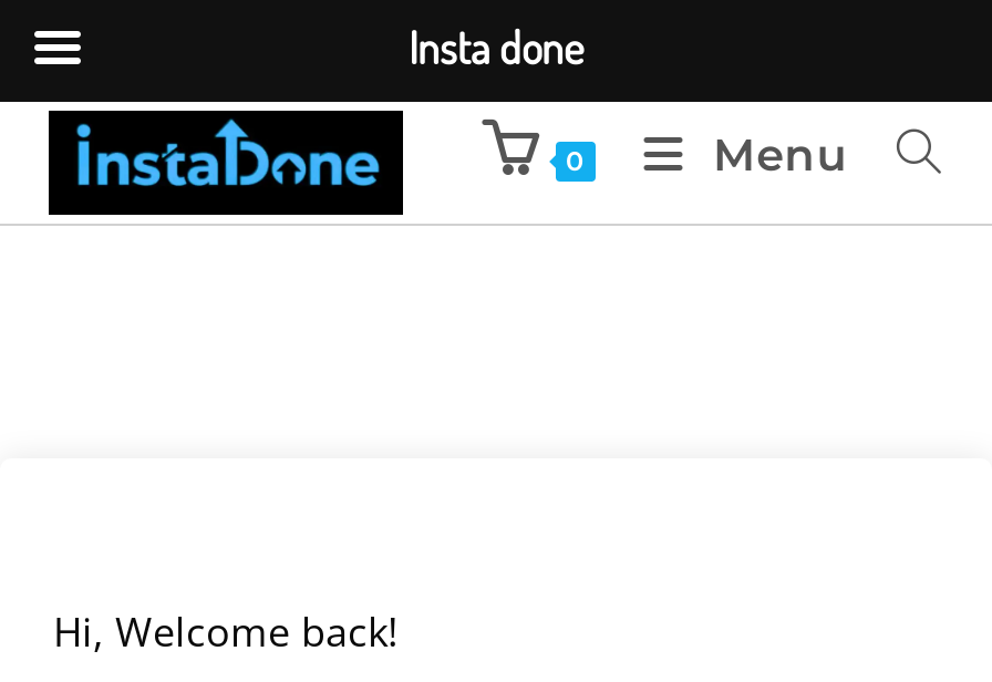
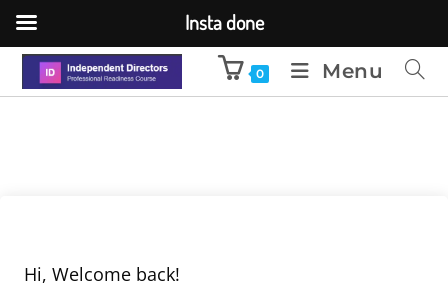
- [image]
+ [image]
